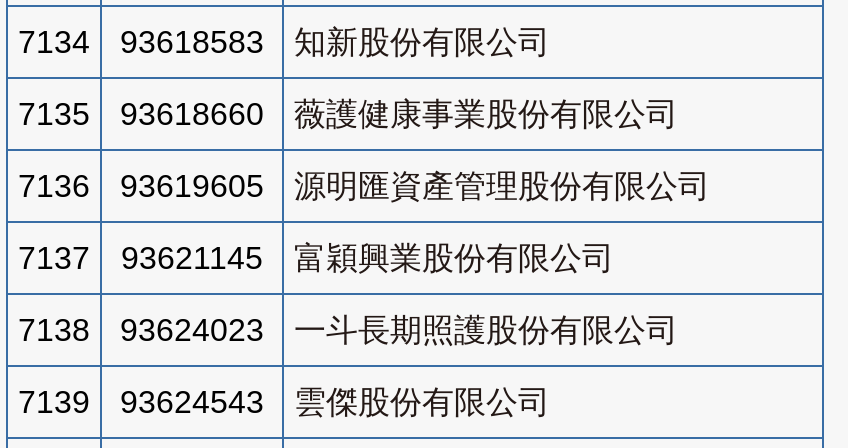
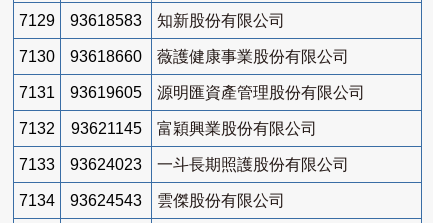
- 7134 93618583 知新股份有限公司
+ 7129 93618583 知新股份有限公司

- 7135 93618660 薇護健康事業股份有限公司
+ 7130 93618660 薇護健康事業股份有限公司

- 7136 93619605 源明匯資產管理股份有限公司
+ 7131 93619605 源明匯資產管理股份有限公司

- 7137 93621145 富穎興業股份有限公司
+ 7132 93621145 富穎興業股份有限公司

- 7138 93624023 一斗長期照護股份有限公司
+ 7133 93624023 一斗長期照護股份有限公司

- 7139 93624543 雲傑股份有限公司
+ 7134 93624543 雲傑股份有限公司
